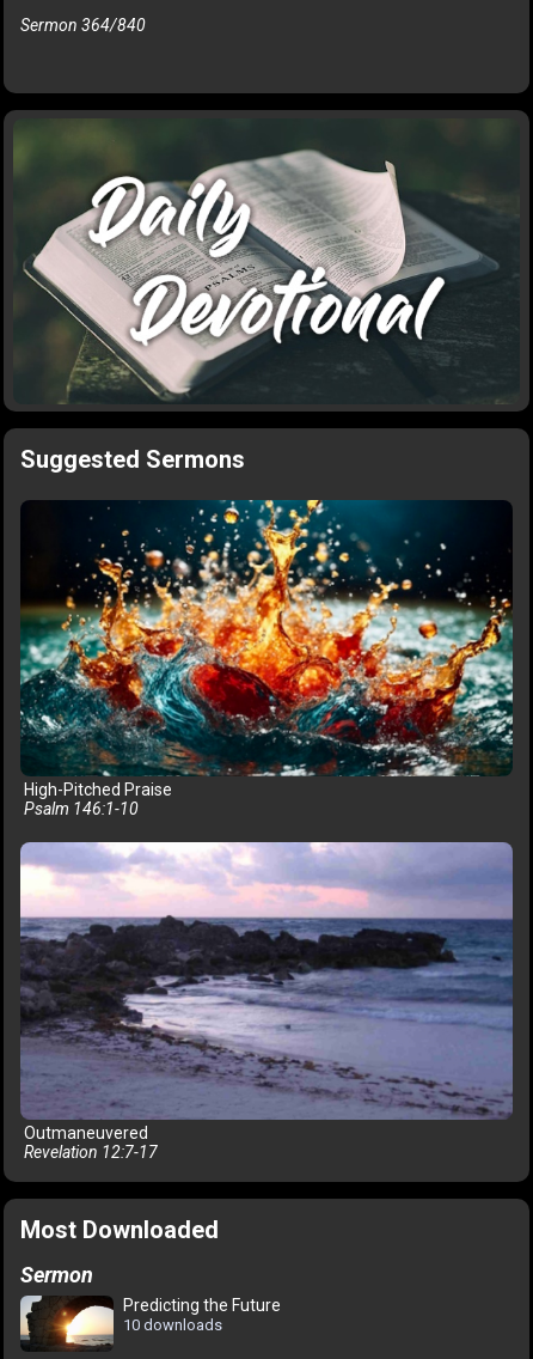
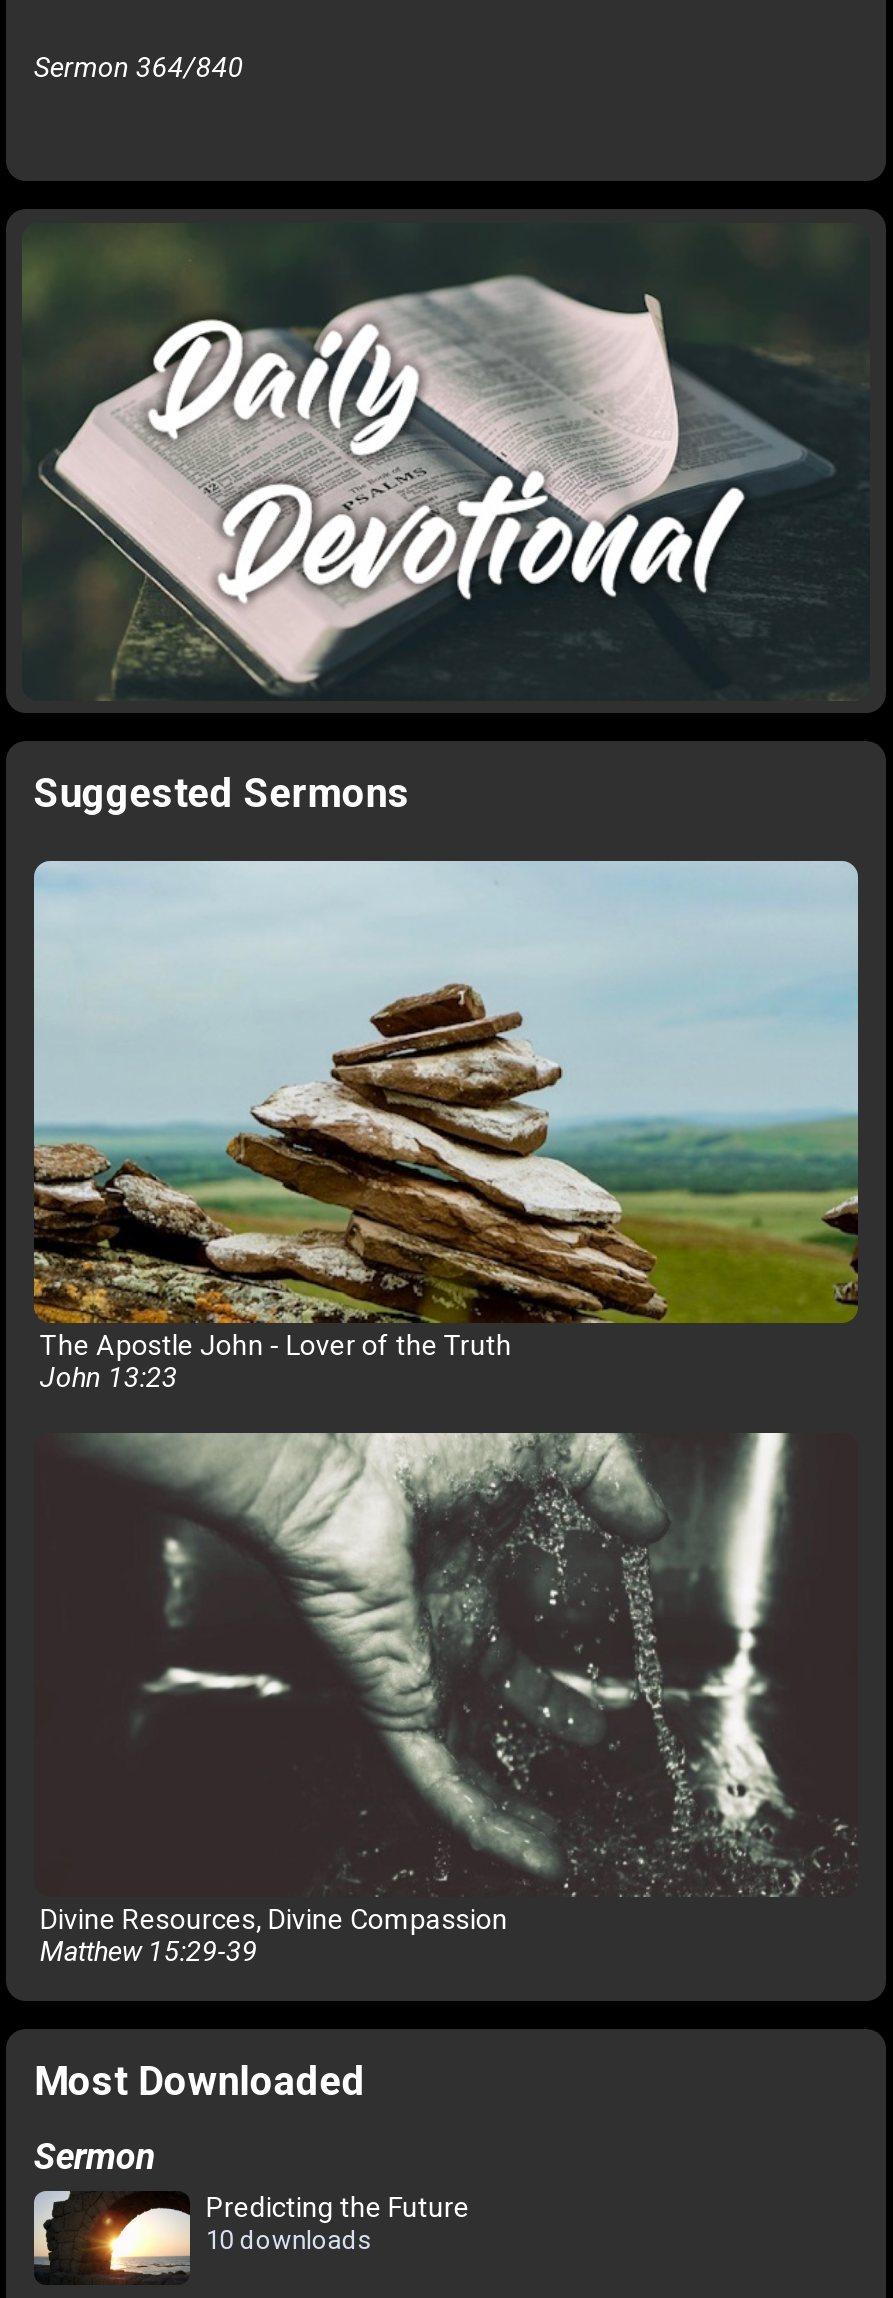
- [image]
- High-Pitched Praise
- Psalm 146:1-10
+ [image]
+ The Apostle John - Lover of the Truth
+ John 13:23

- [image]
- Outmaneuvered
- Revelation 12:7-17
+ [image]
+ Divine Resources, Divine Compassion
+ Matthew 15:29-39
